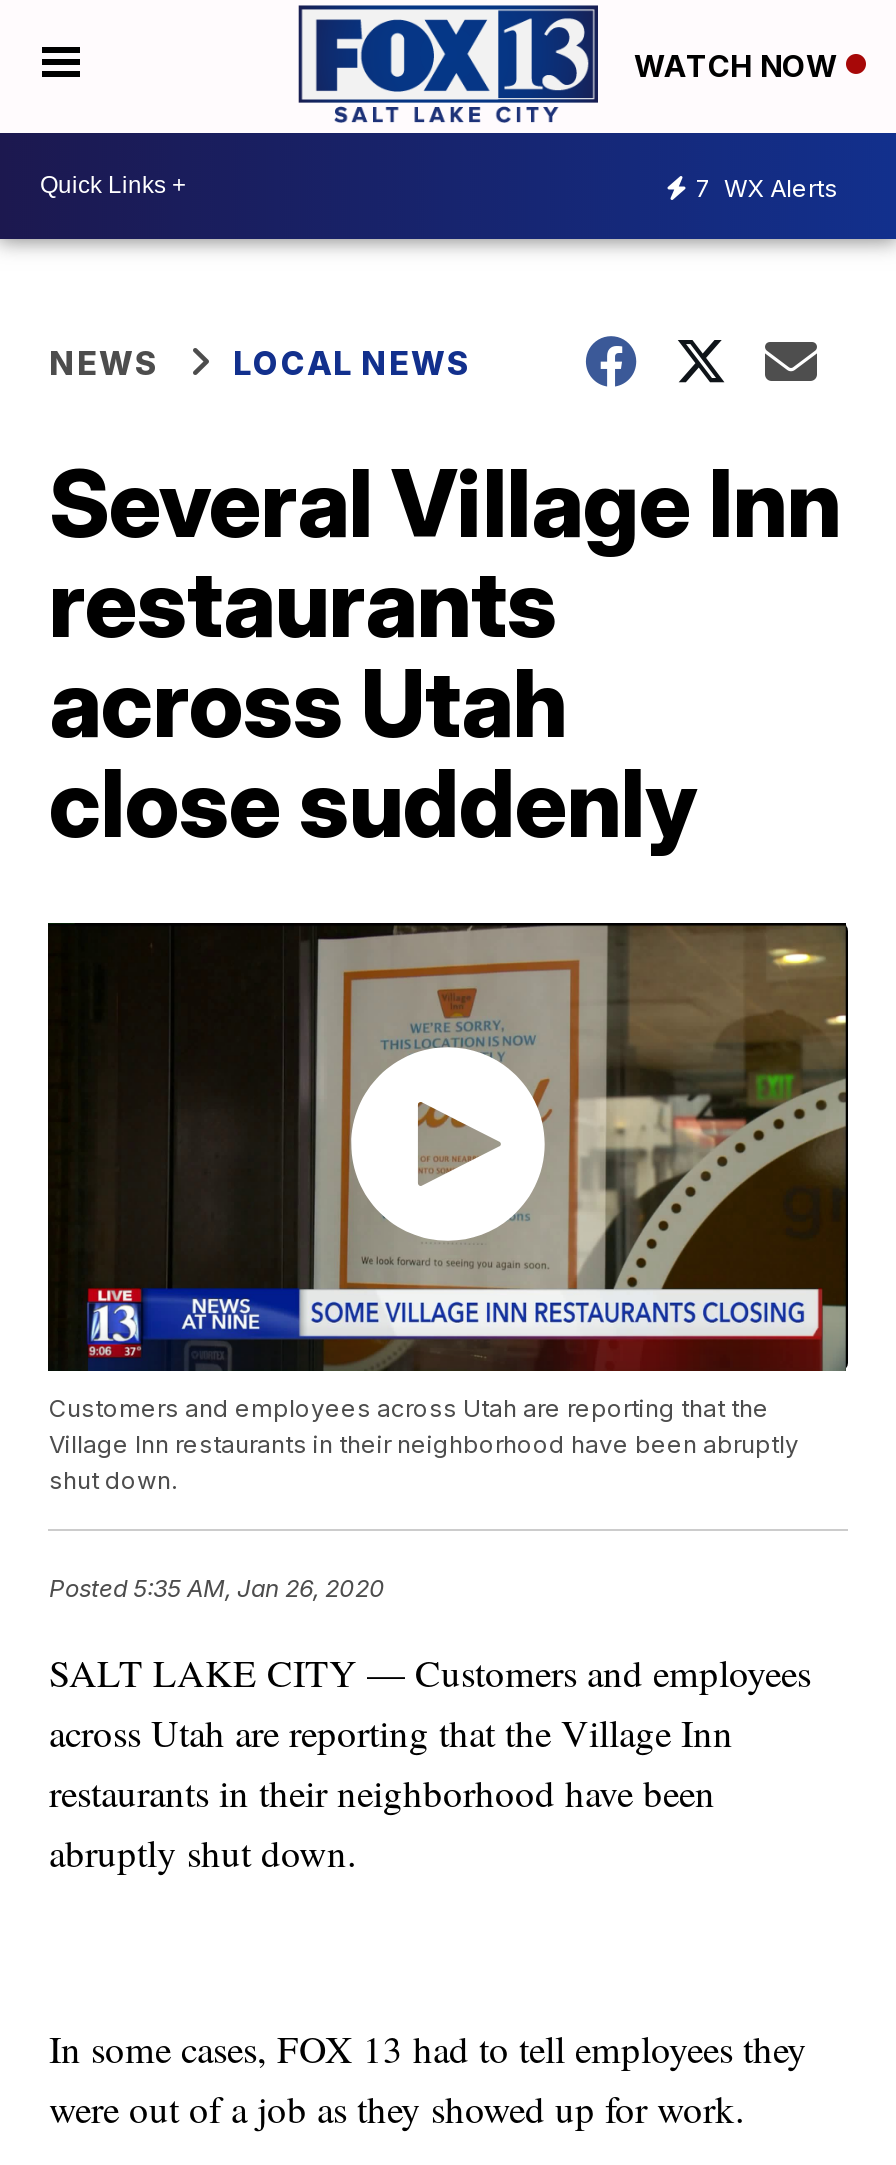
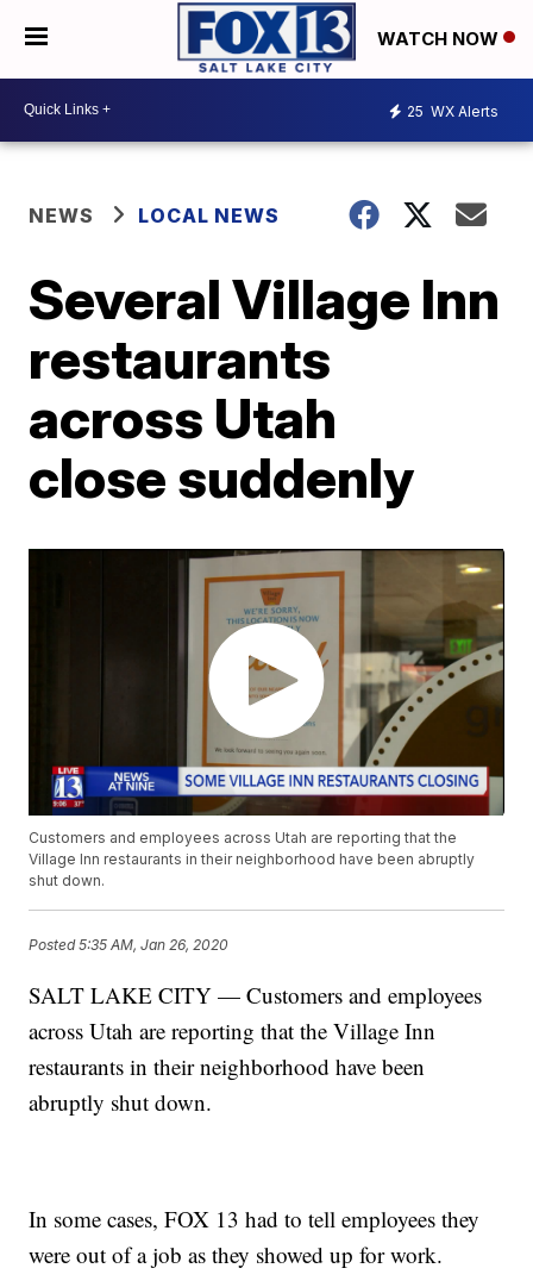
- 7 WX Alerts
+ 25 WX Alerts
